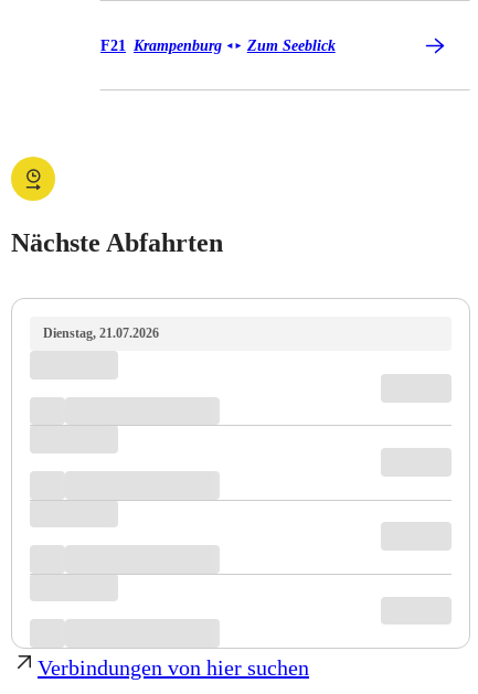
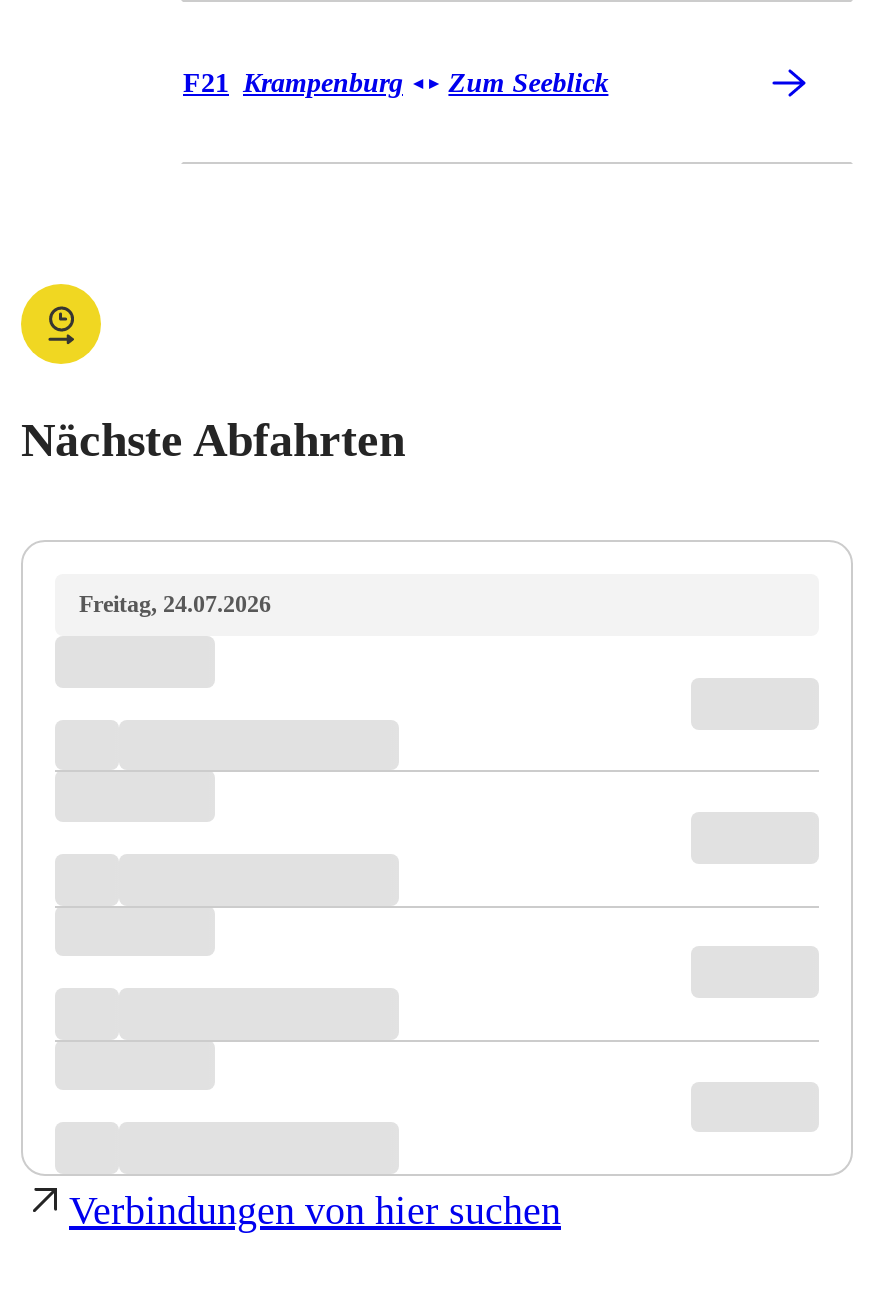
- Dienstag, 21.07.2026
+ Freitag, 24.07.2026
